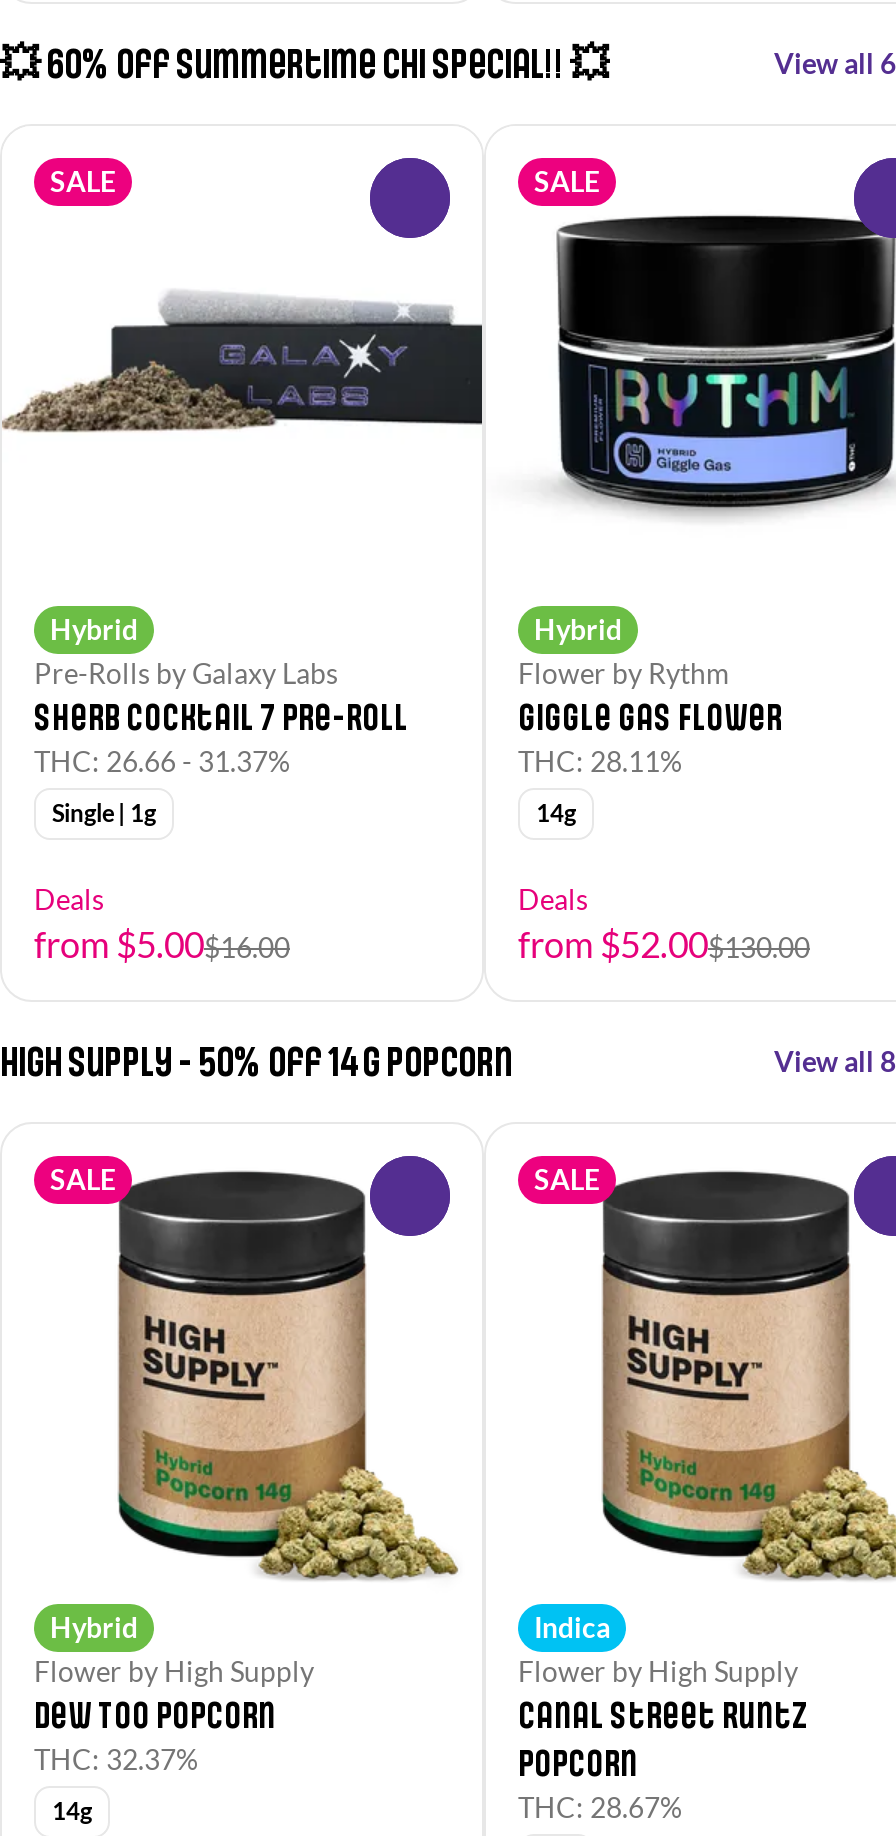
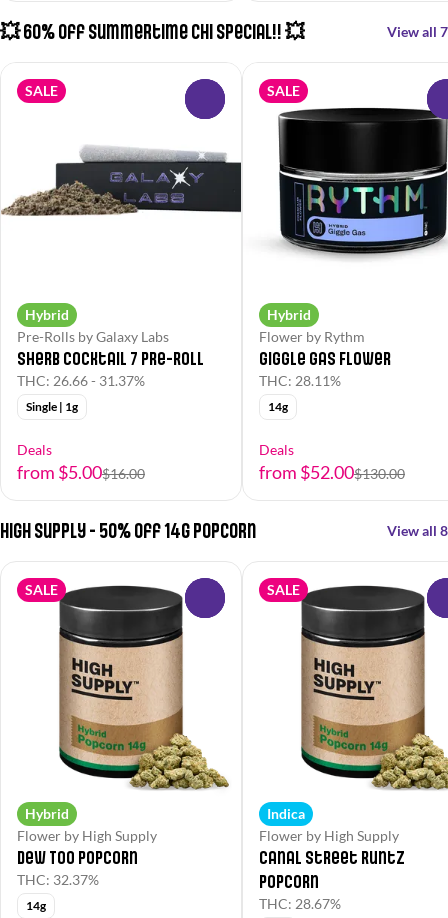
- View all 6
+ View all 7
